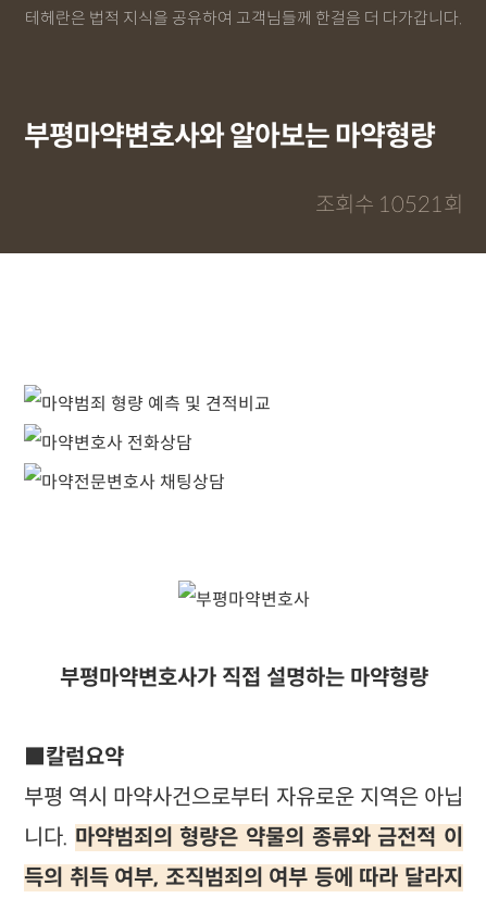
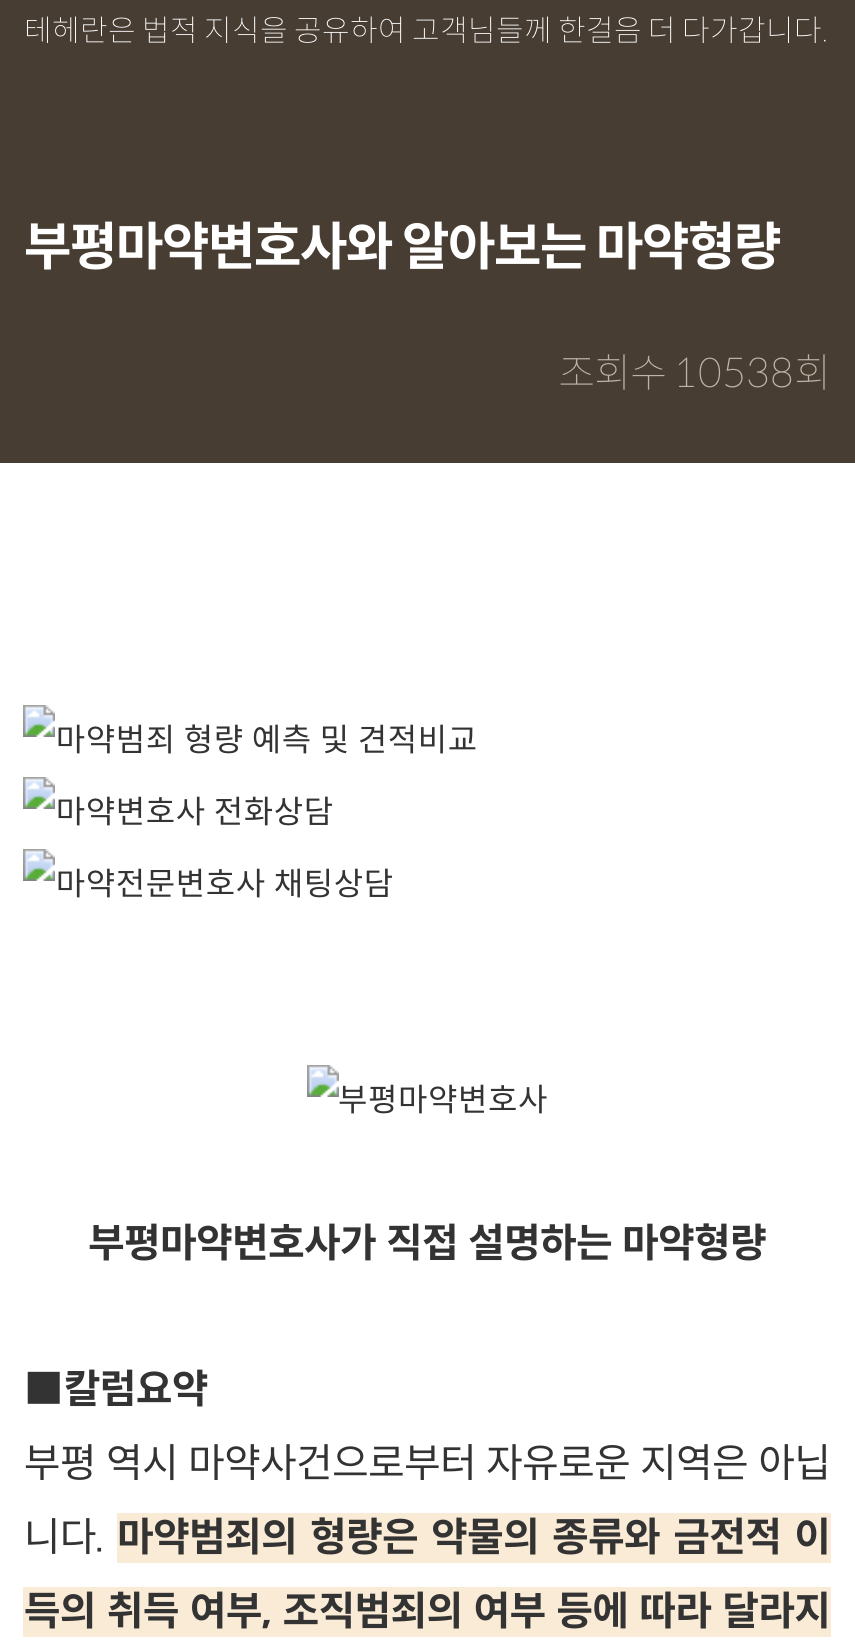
- 조회수 10521회
+ 조회수 10538회
